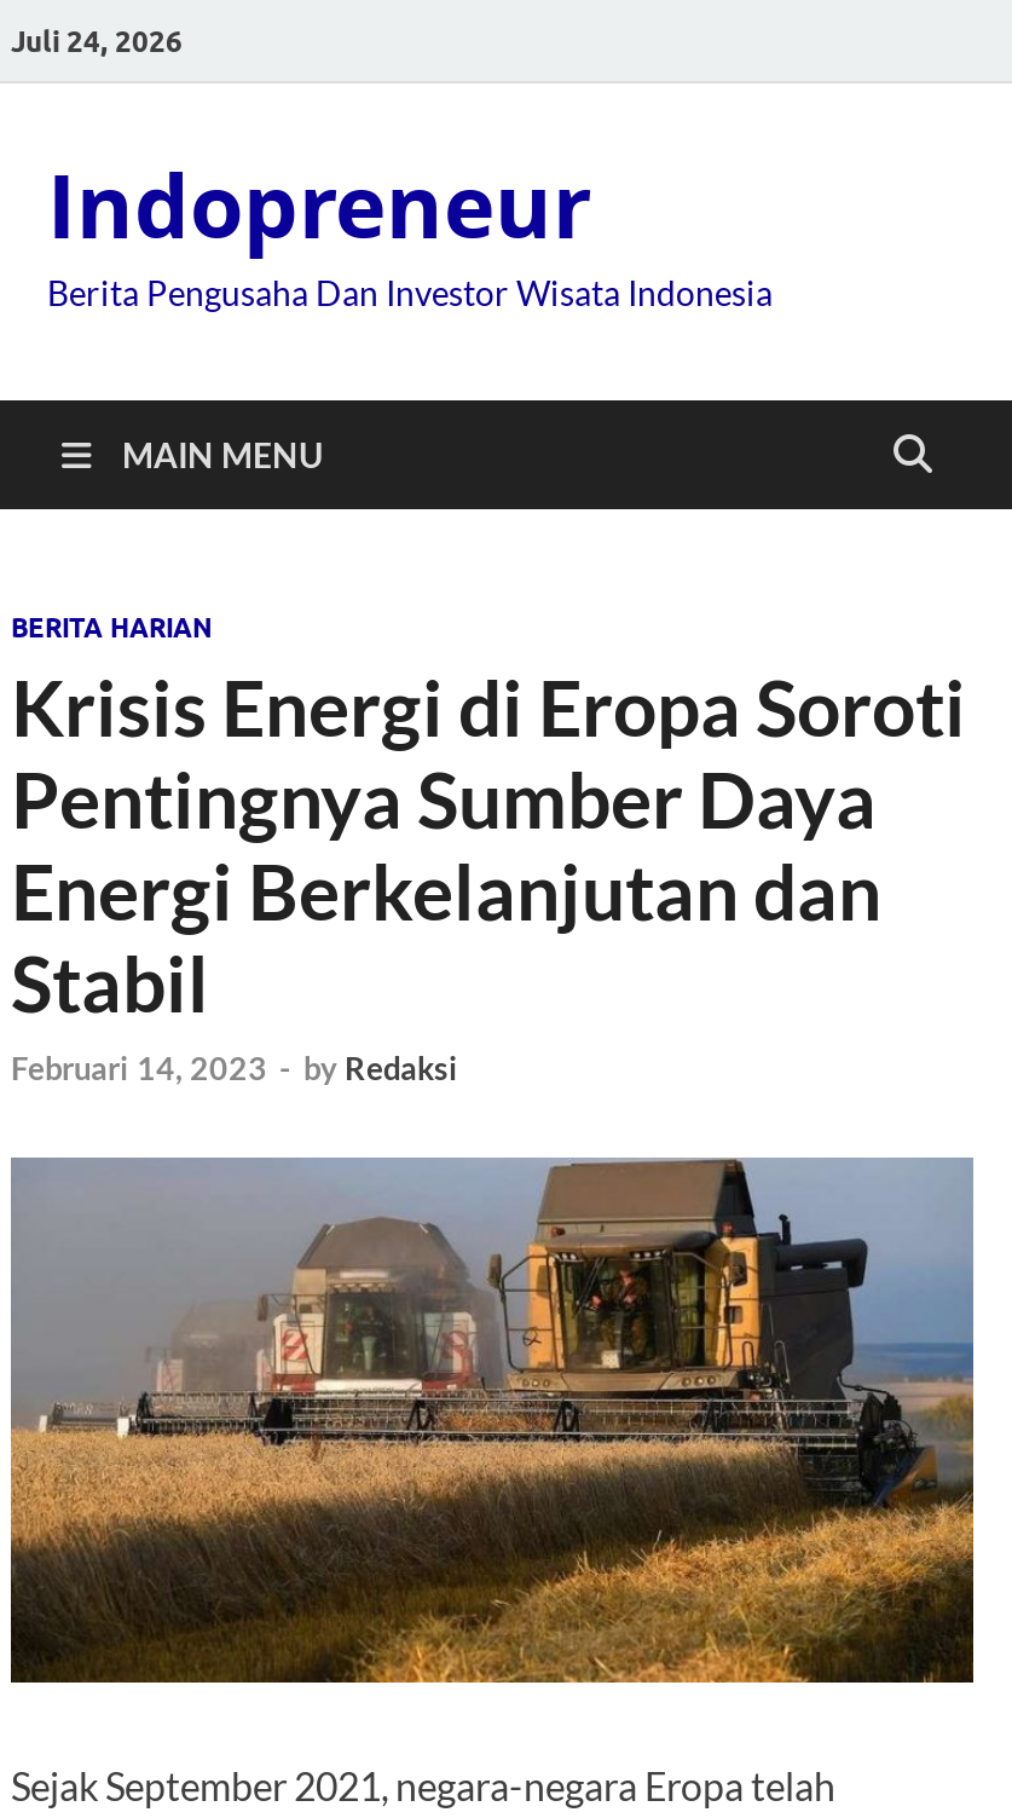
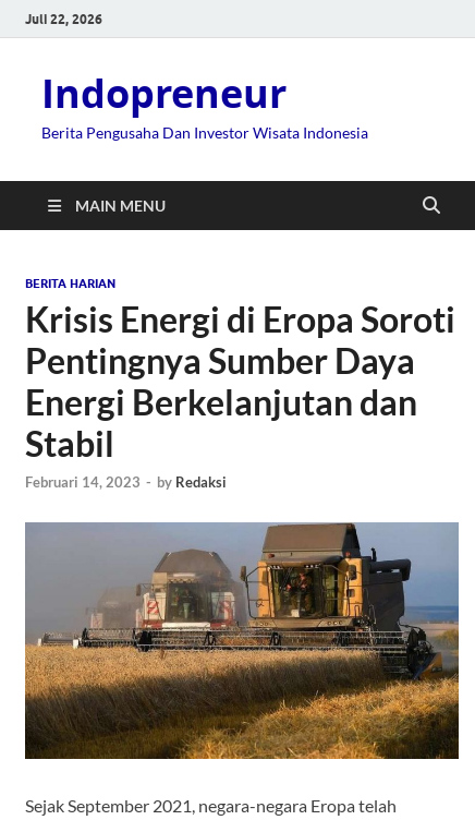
- Juli 24, 2026
+ Juli 22, 2026
